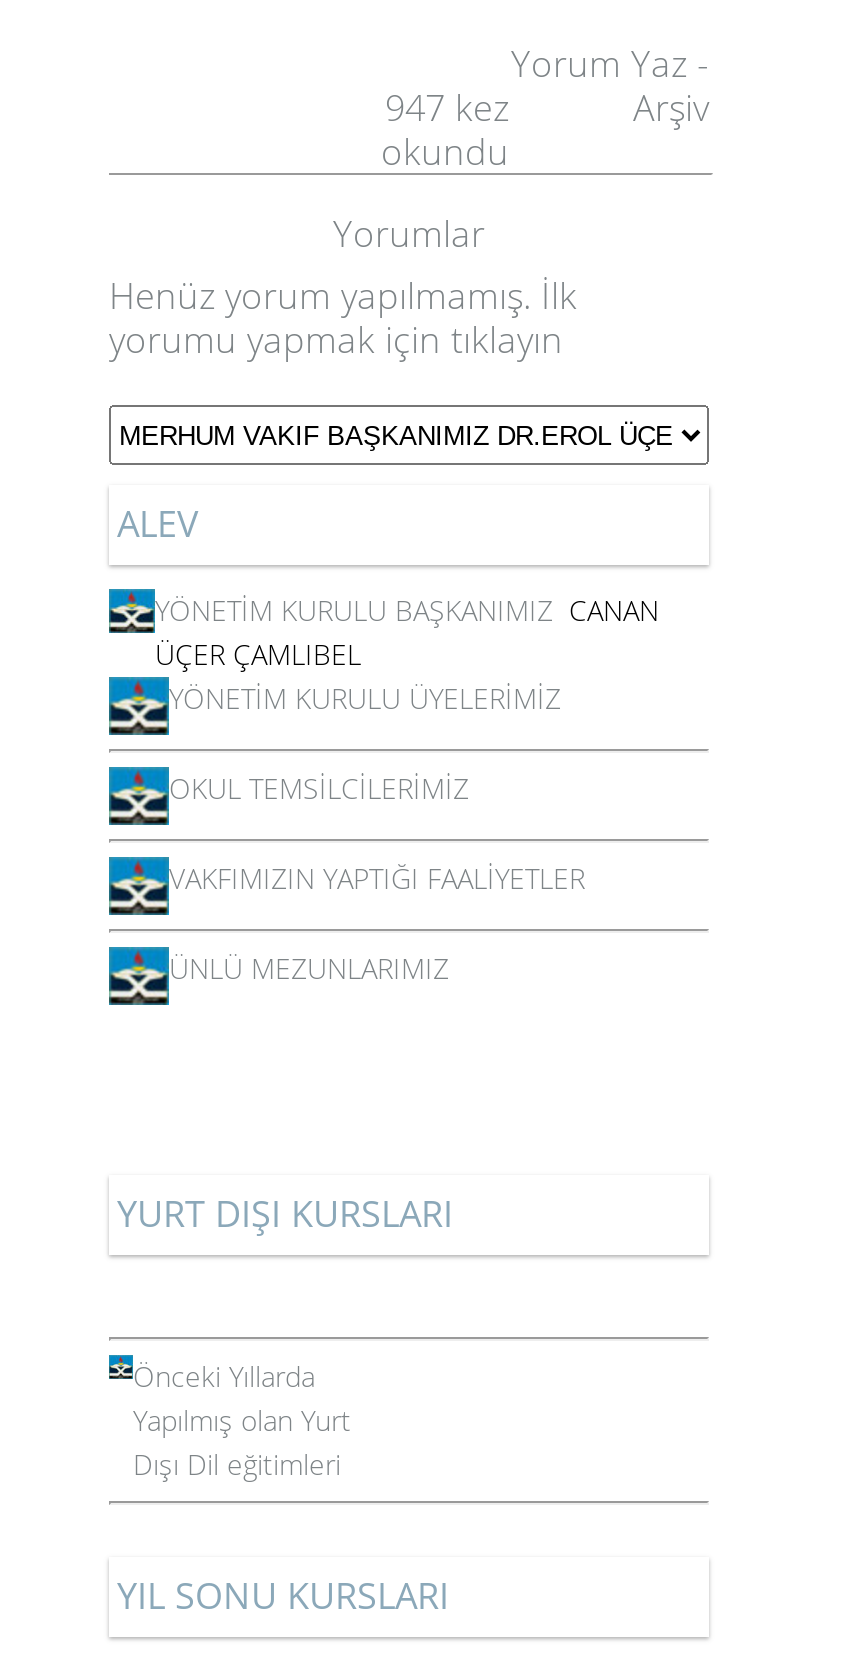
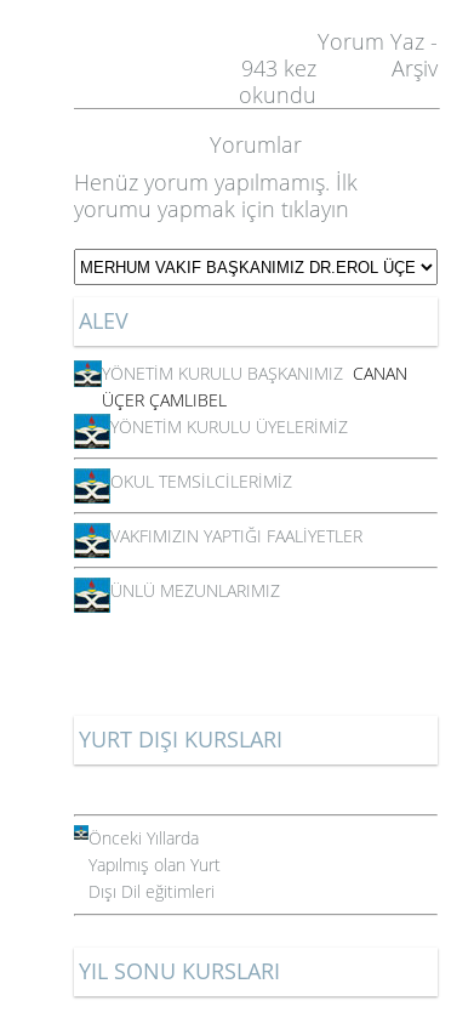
- 947 kez
+ 943 kez
